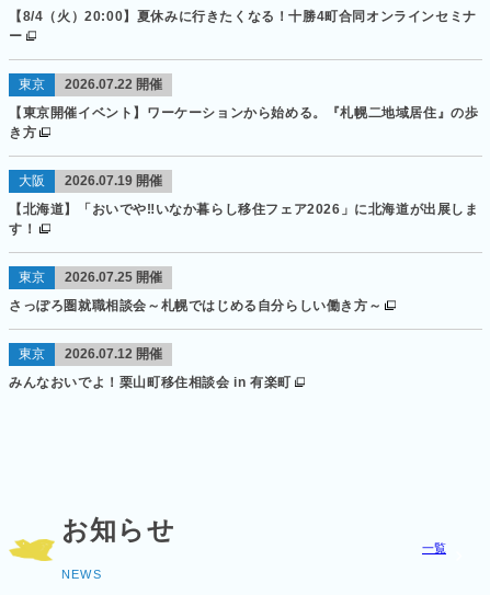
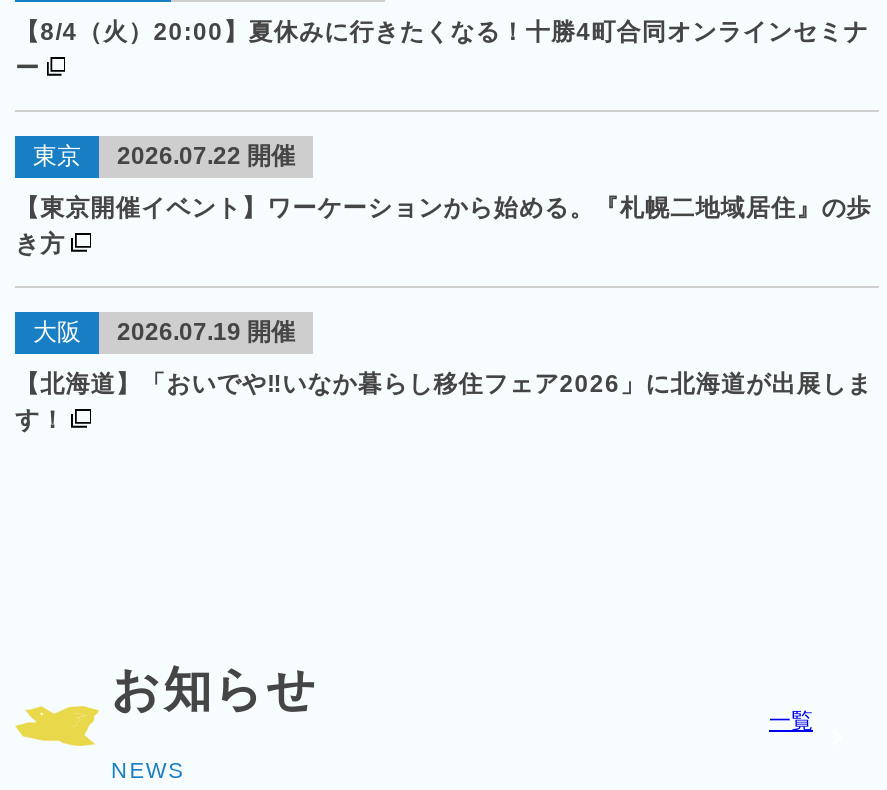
- 東京
- 2026.07.25開催
- さっぽろ圏就職相談会～札幌ではじめる自分らしい働き方～
- 東京
- 2026.07.12開催
- みんなおいでよ！栗山町移住相談会 in 有楽町
